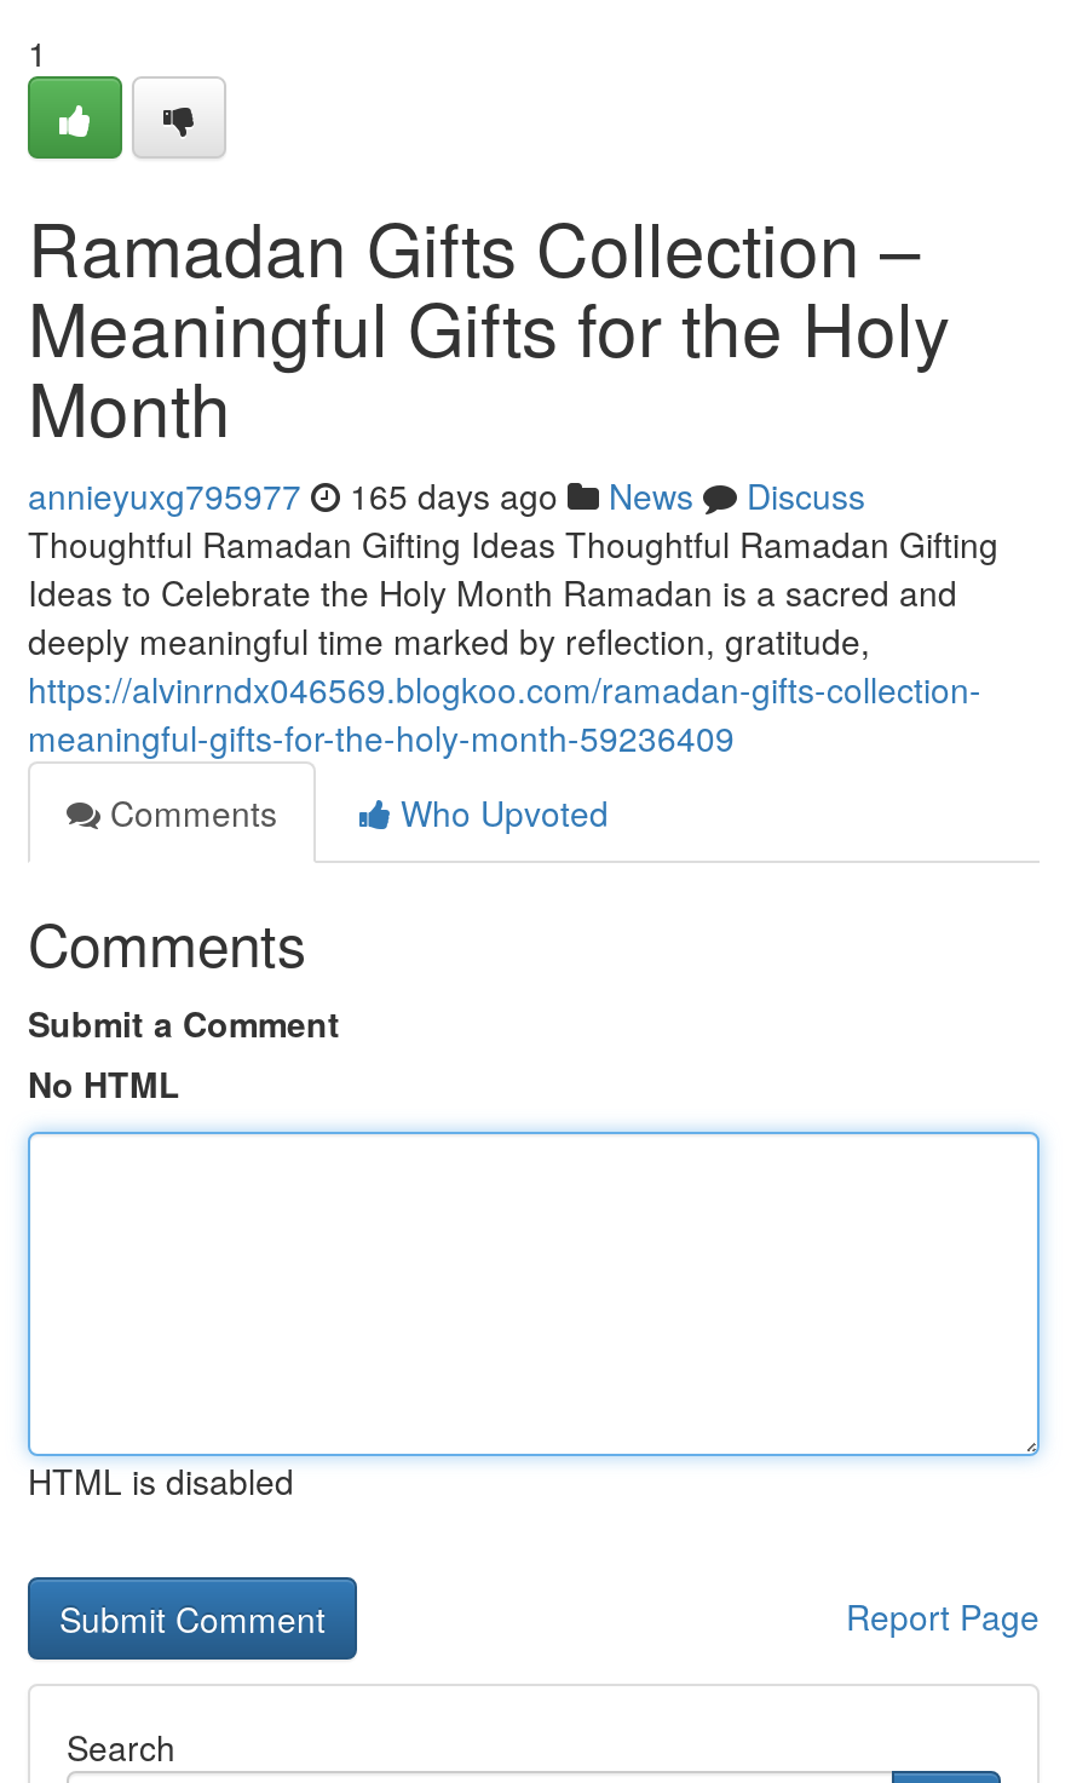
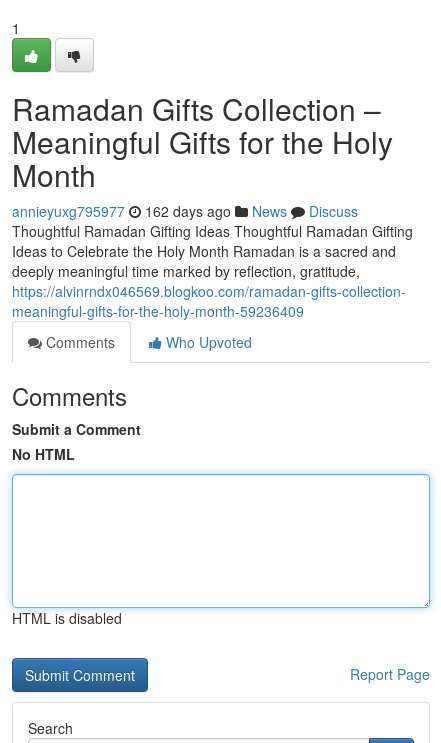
- annieyuxg795977 165 days ago News Discuss
+ annieyuxg795977 162 days ago News Discuss
